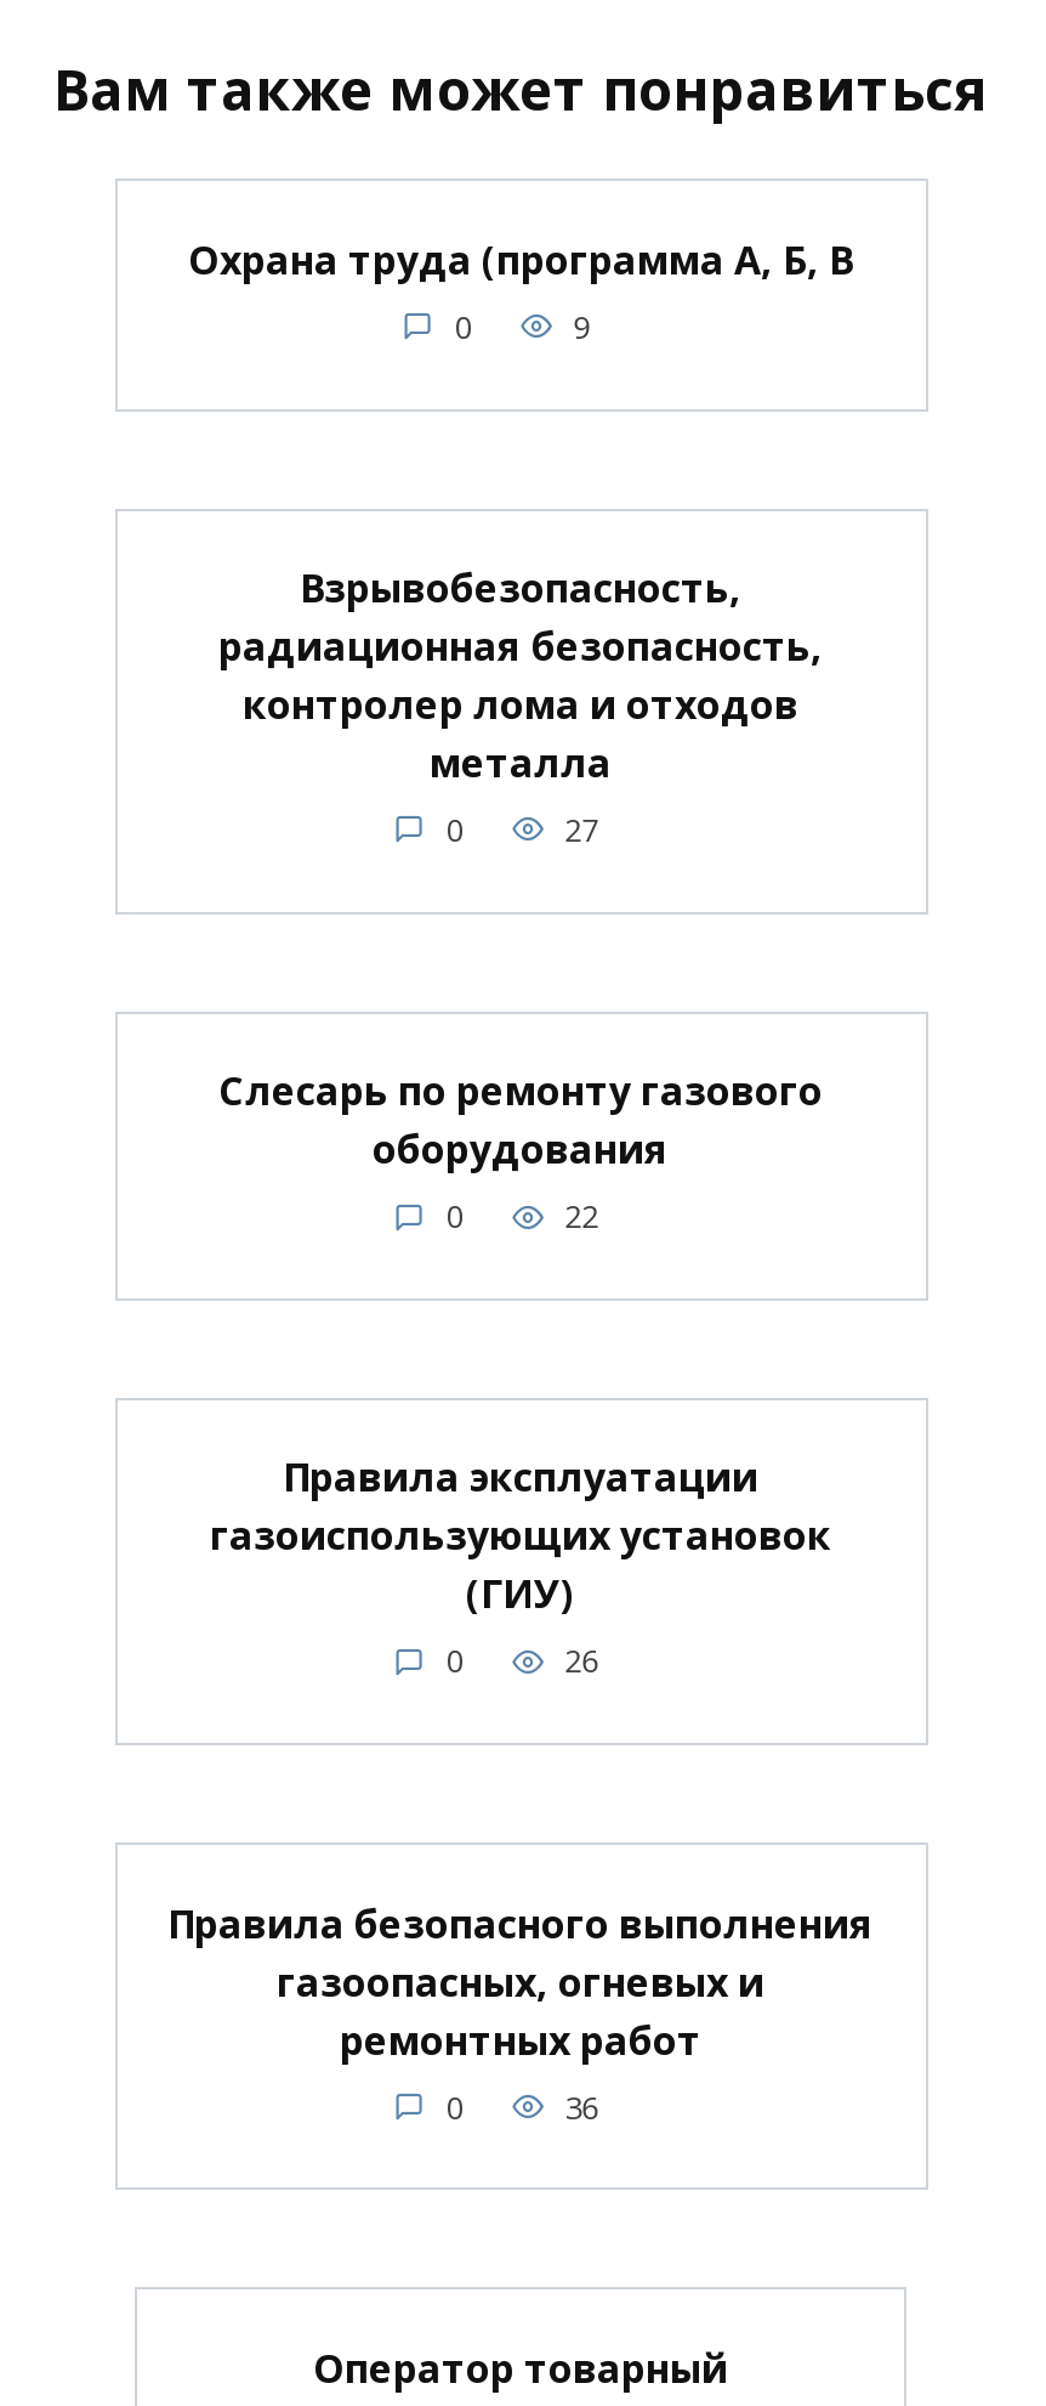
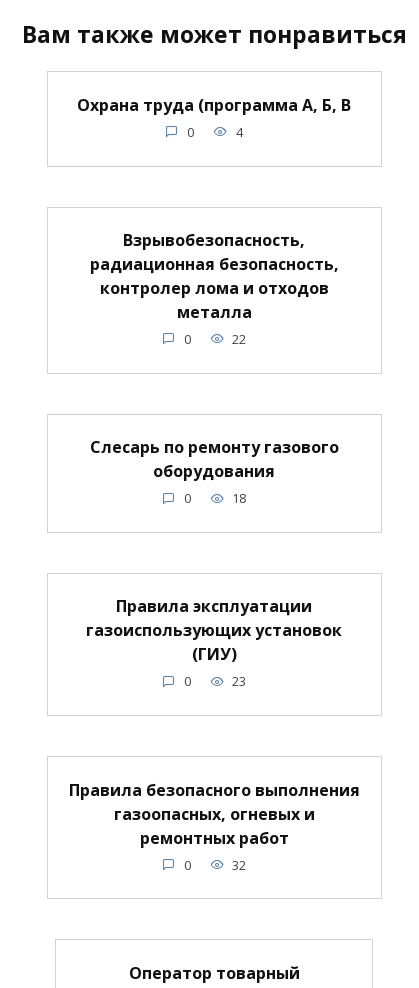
- 9
+ 4

- 27
+ 22

- 22
+ 18

- 26
+ 23

- 36
+ 32
